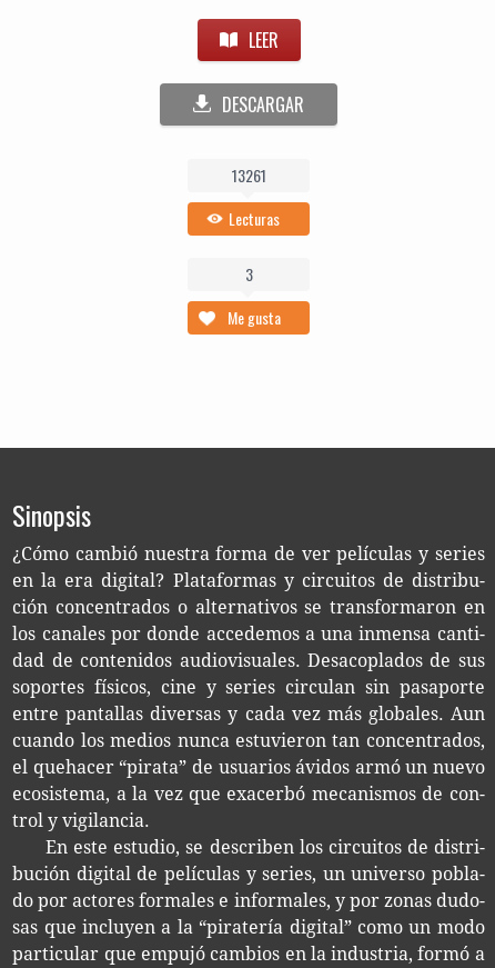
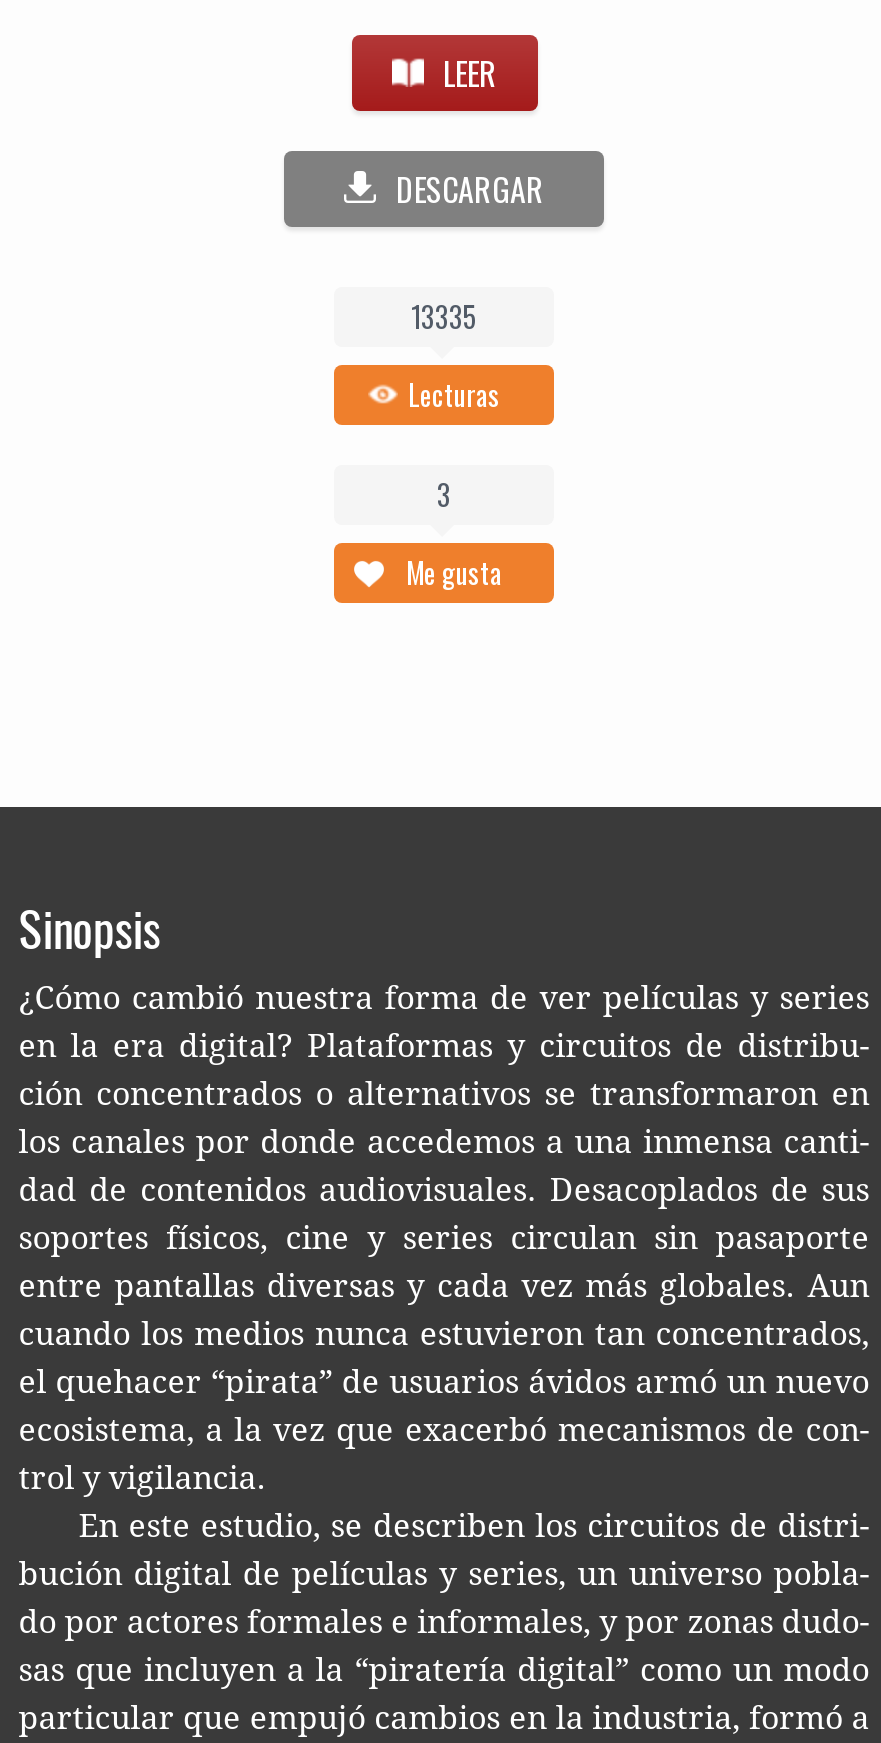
- 13261
+ 13335
